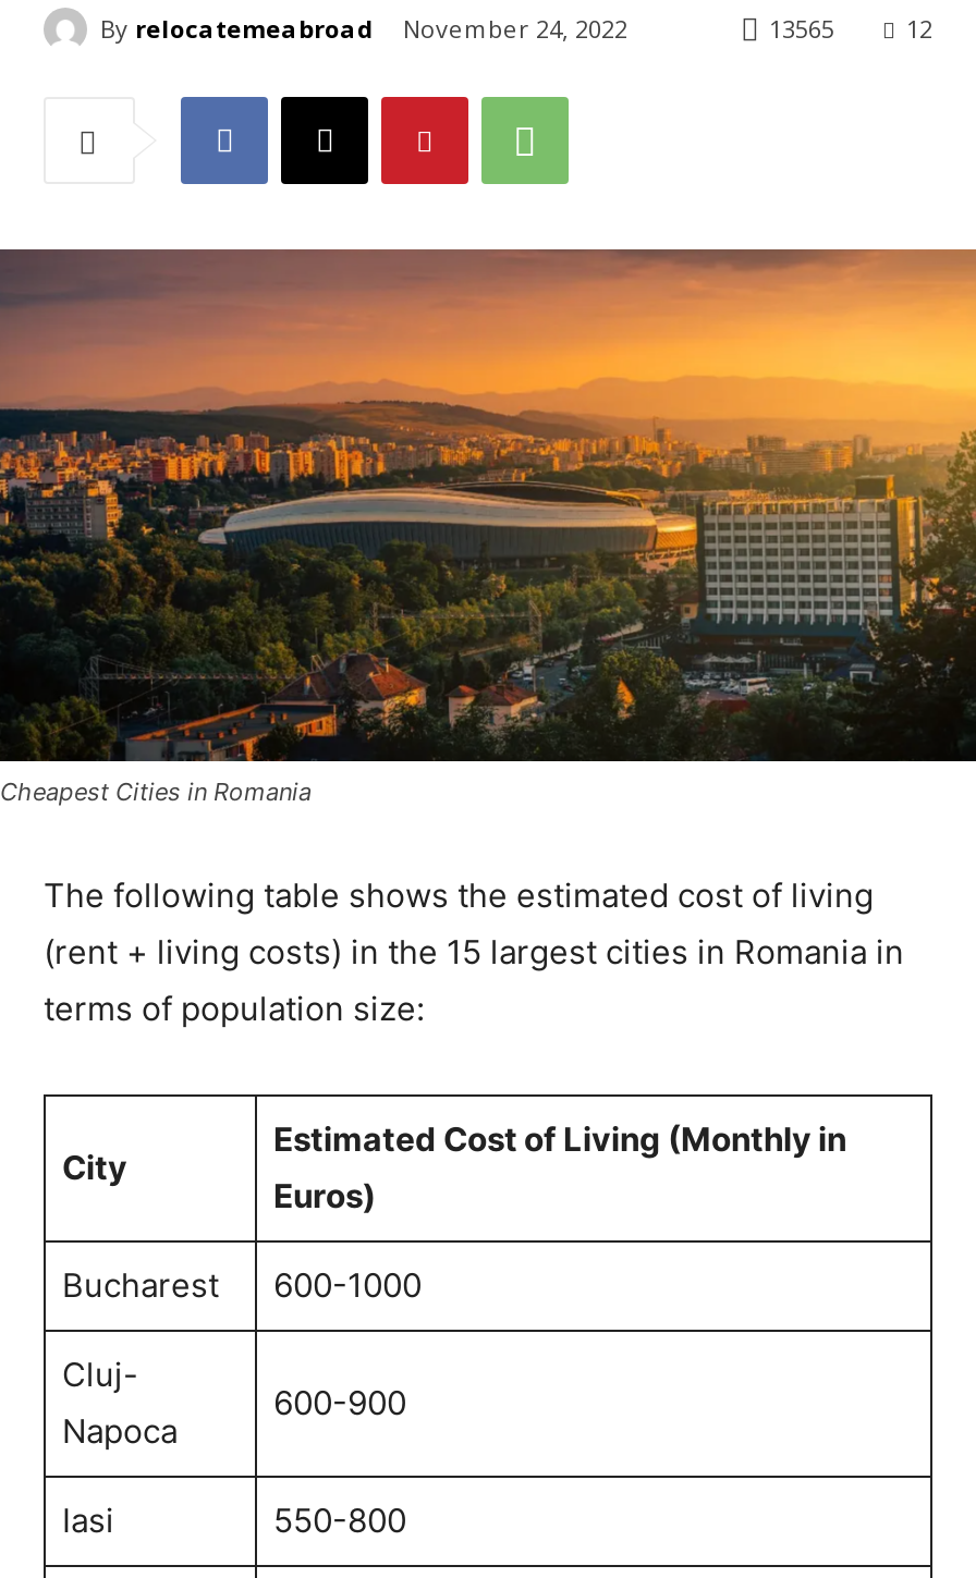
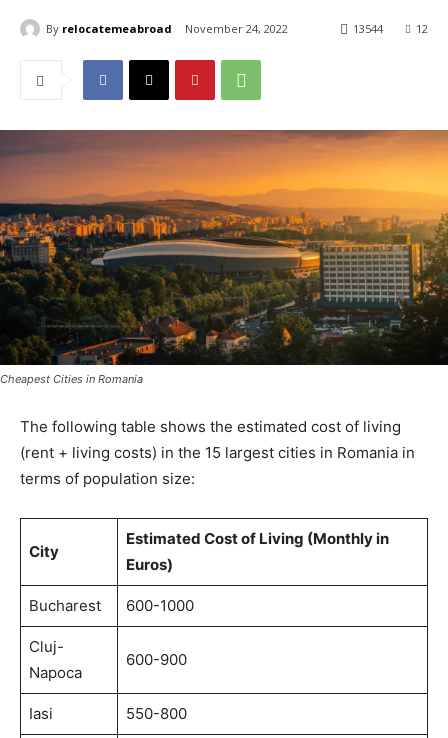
- 13565
+ 13544
